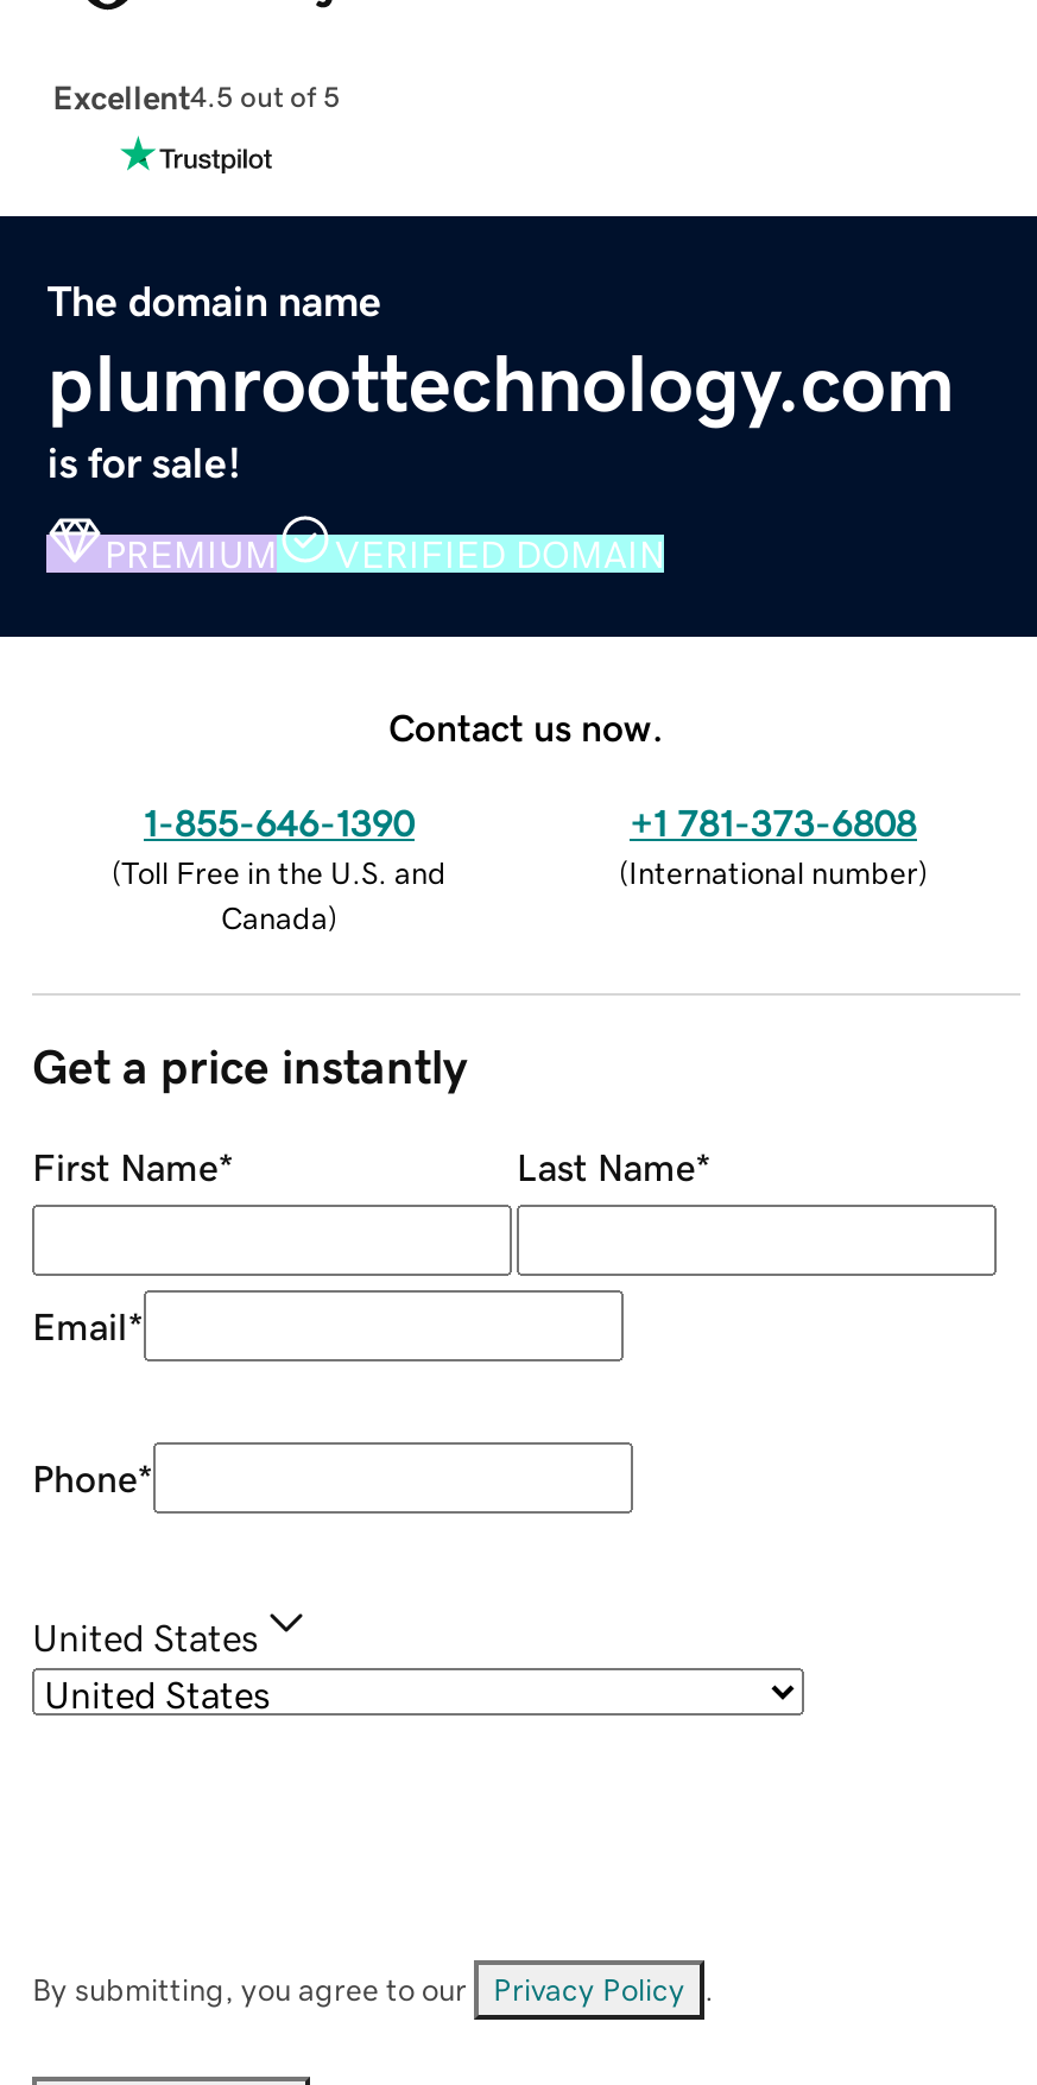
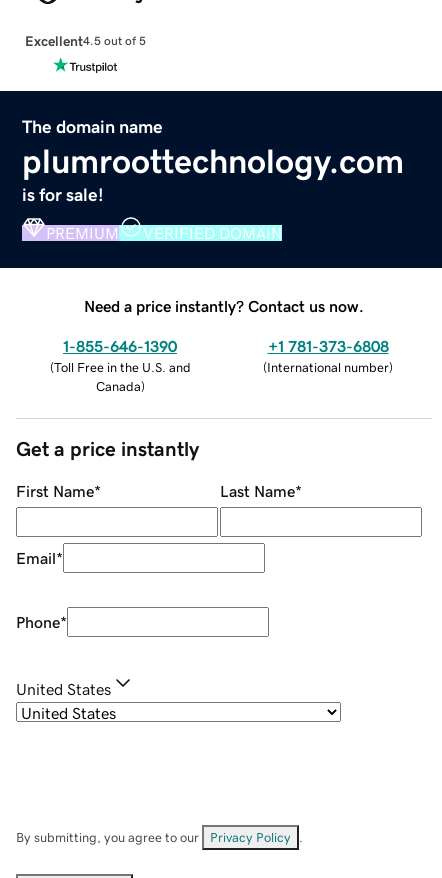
- Contact us now.
+ Need a price instantly? Contact us now.
